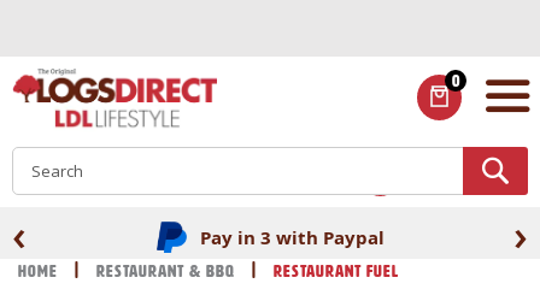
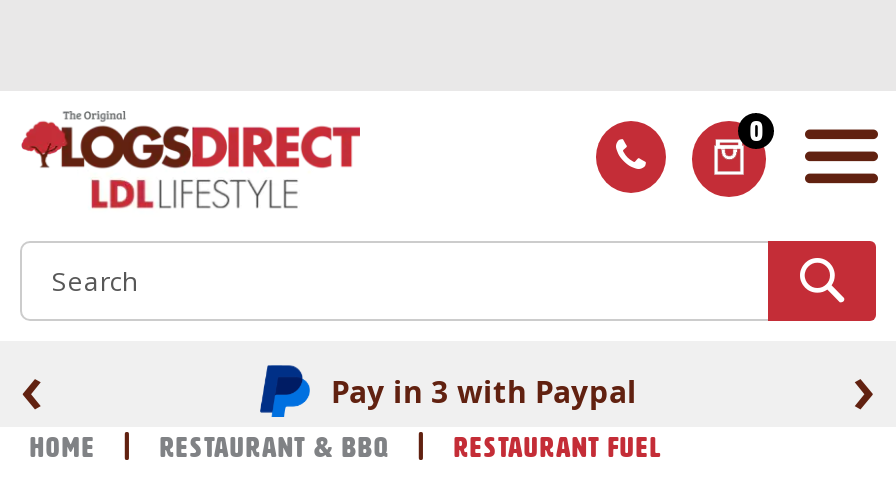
+ [image]
